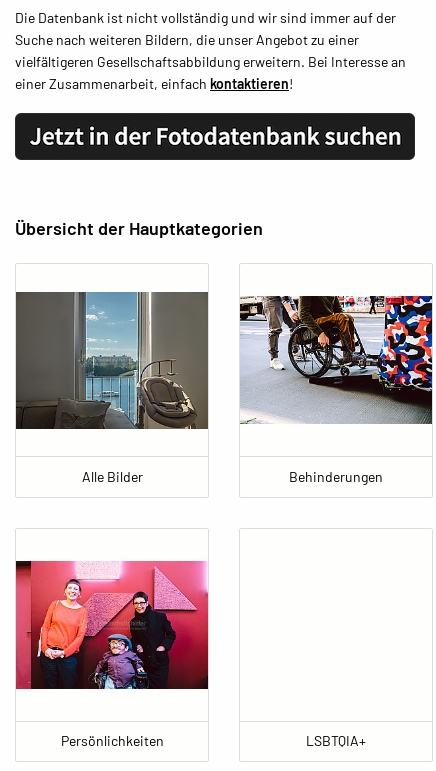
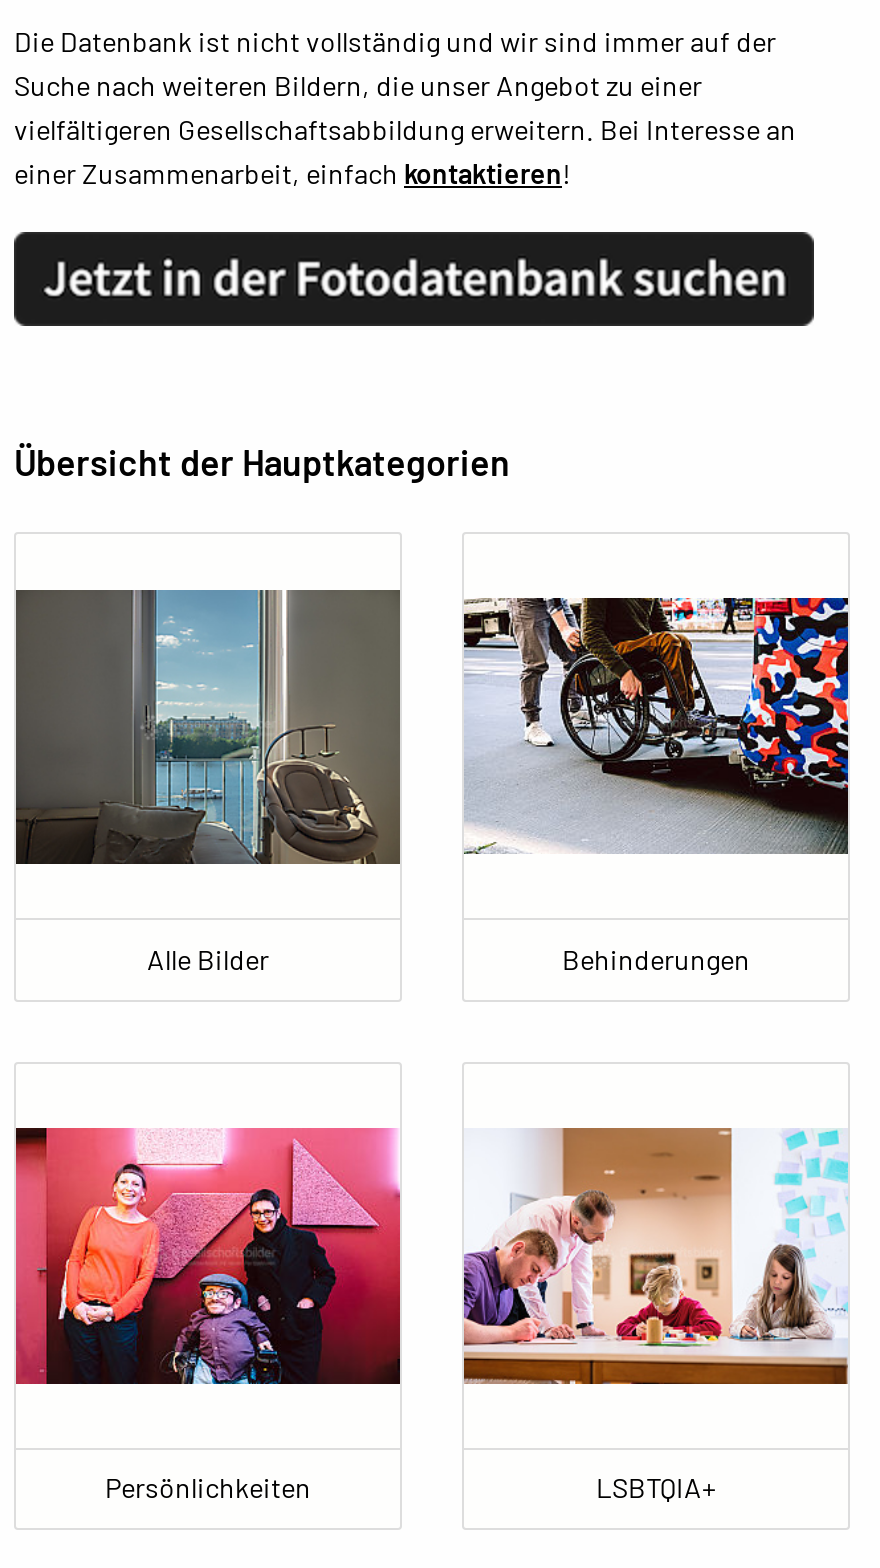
+ [image]
